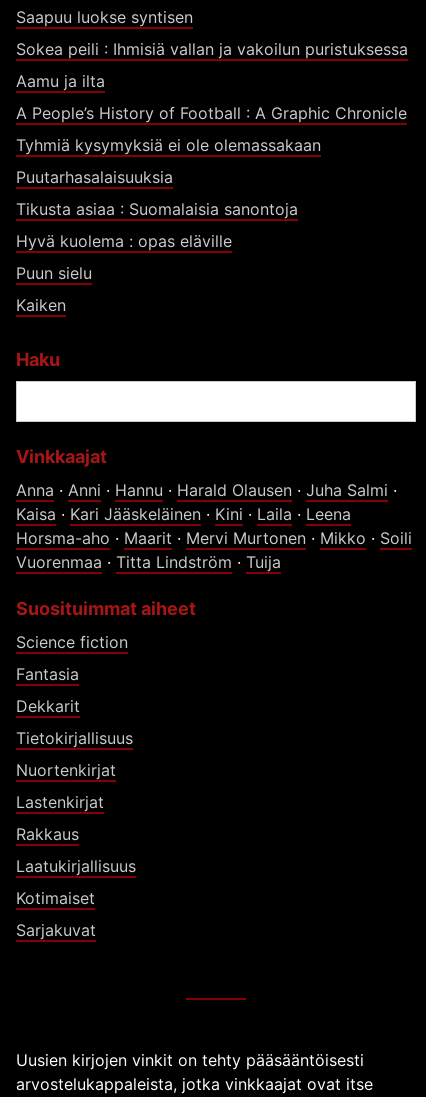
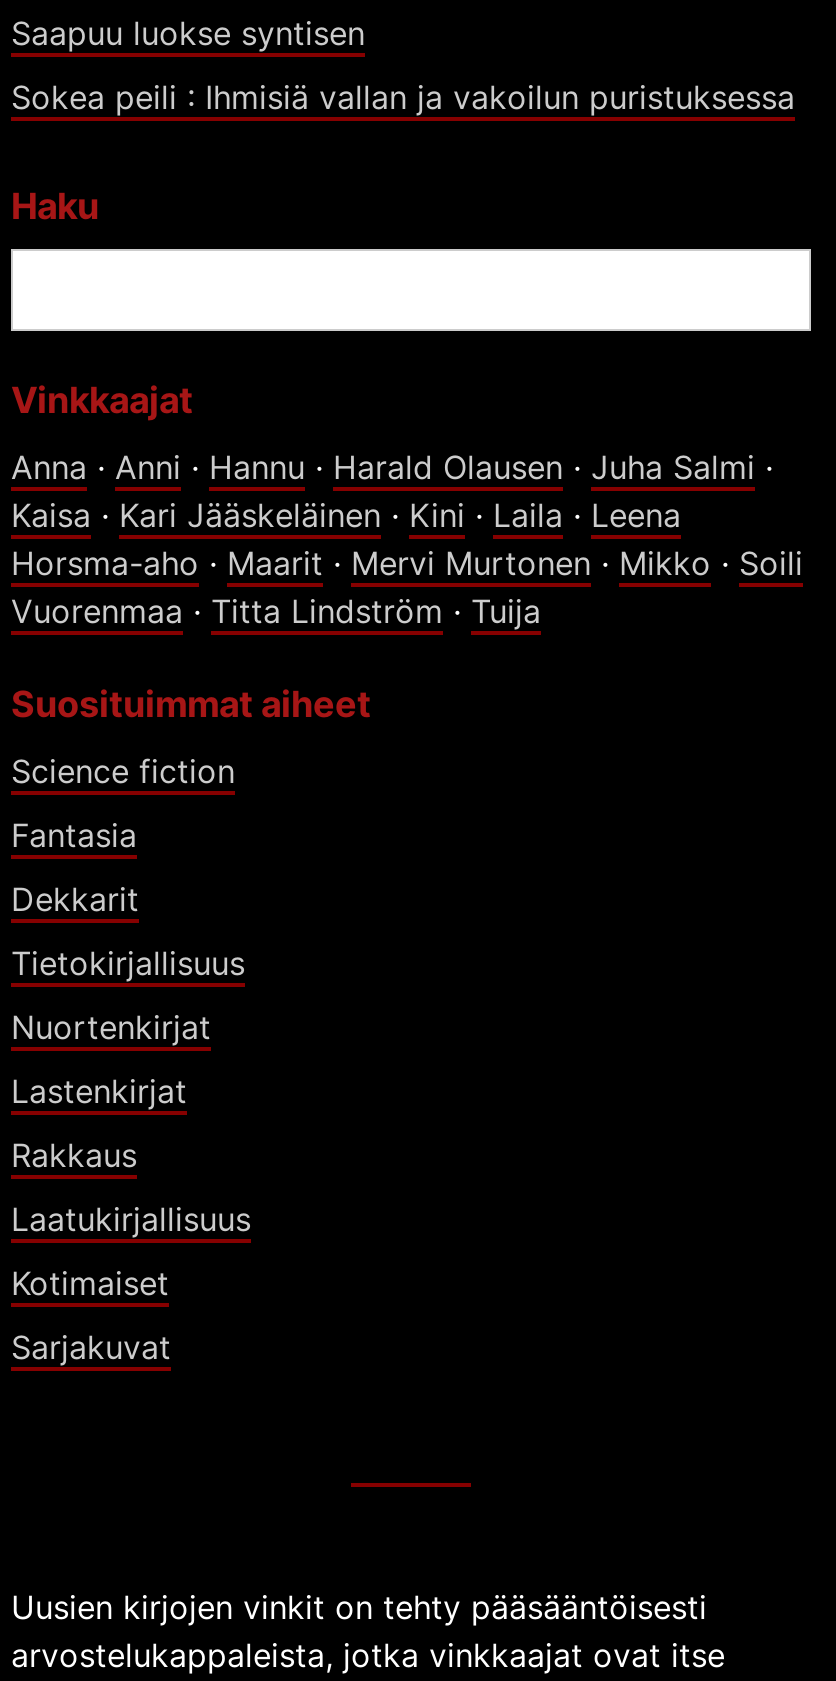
- Aamu ja ilta
- A People’s History of Football : A Graphic Chronicle
- Tyhmiä kysymyksiä ei ole olemassakaan
- Puutarhasalaisuuksia
- Tikusta asiaa : Suomalaisia sanontoja
- Hyvä kuolema : opas eläville
- Puun sielu
- Kaiken
